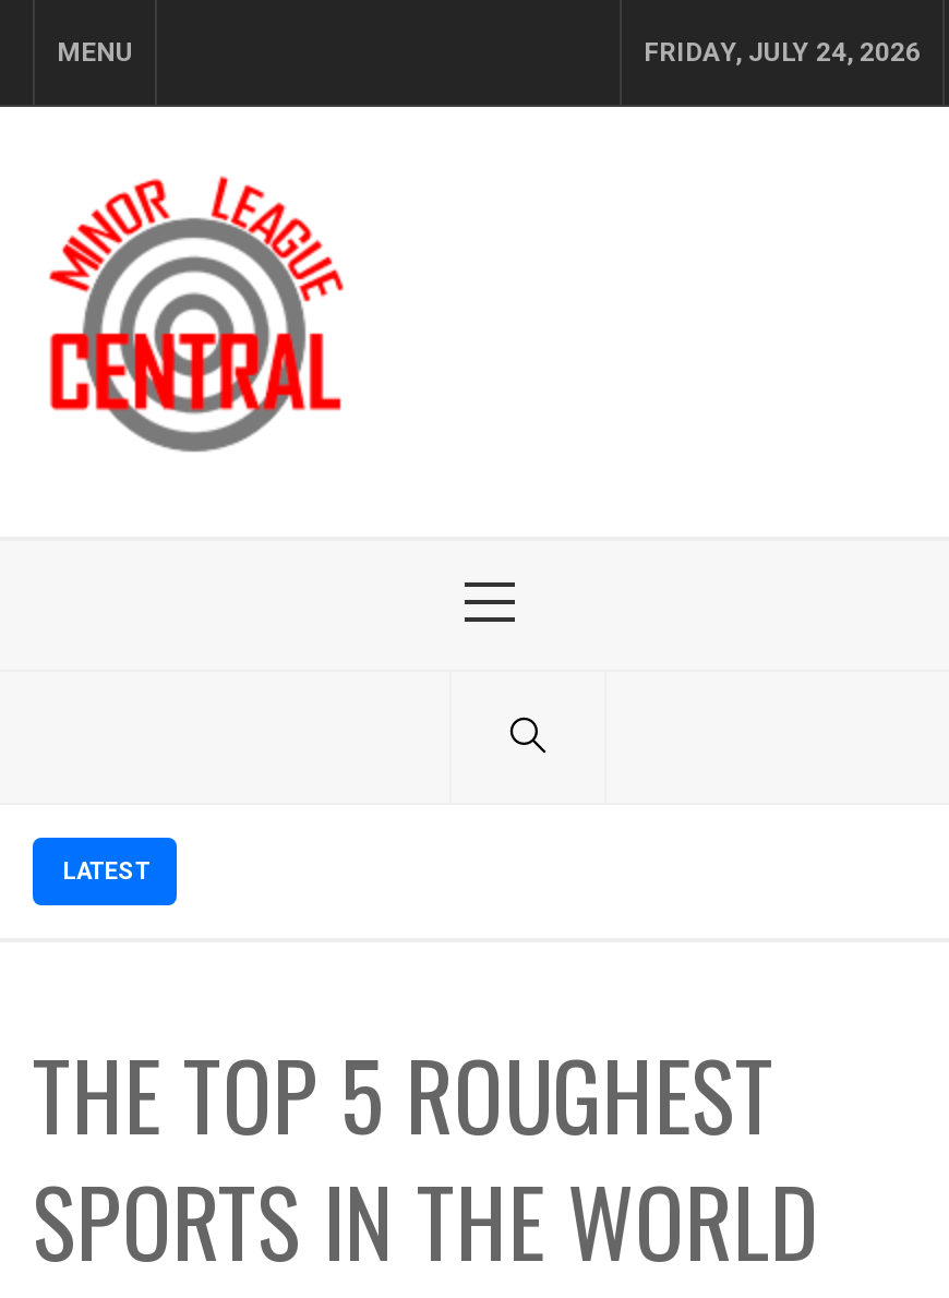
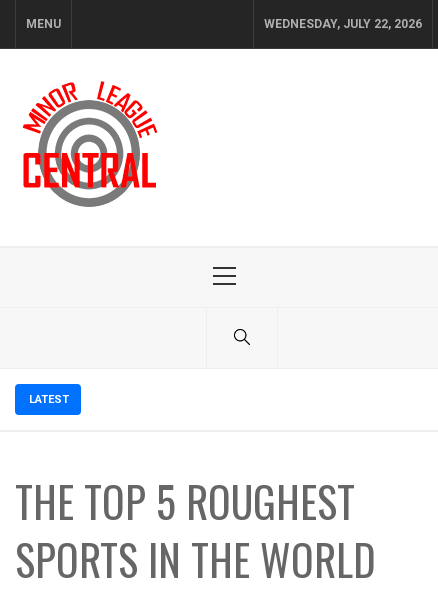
- FRIDAY, JULY 24, 2026
+ WEDNESDAY, JULY 22, 2026
